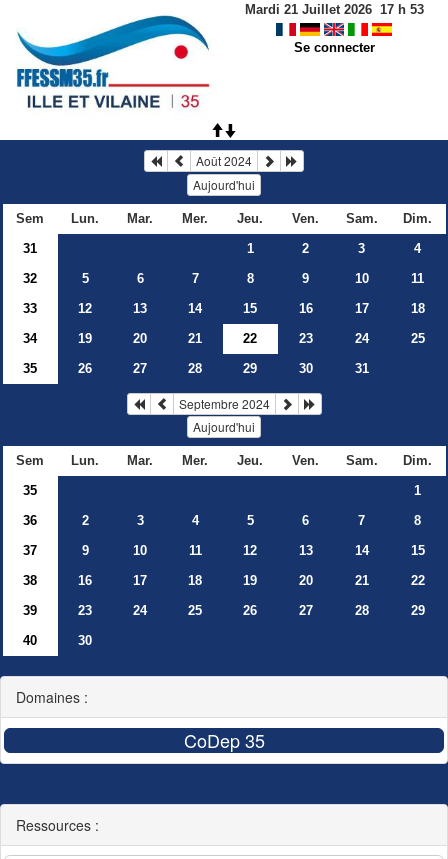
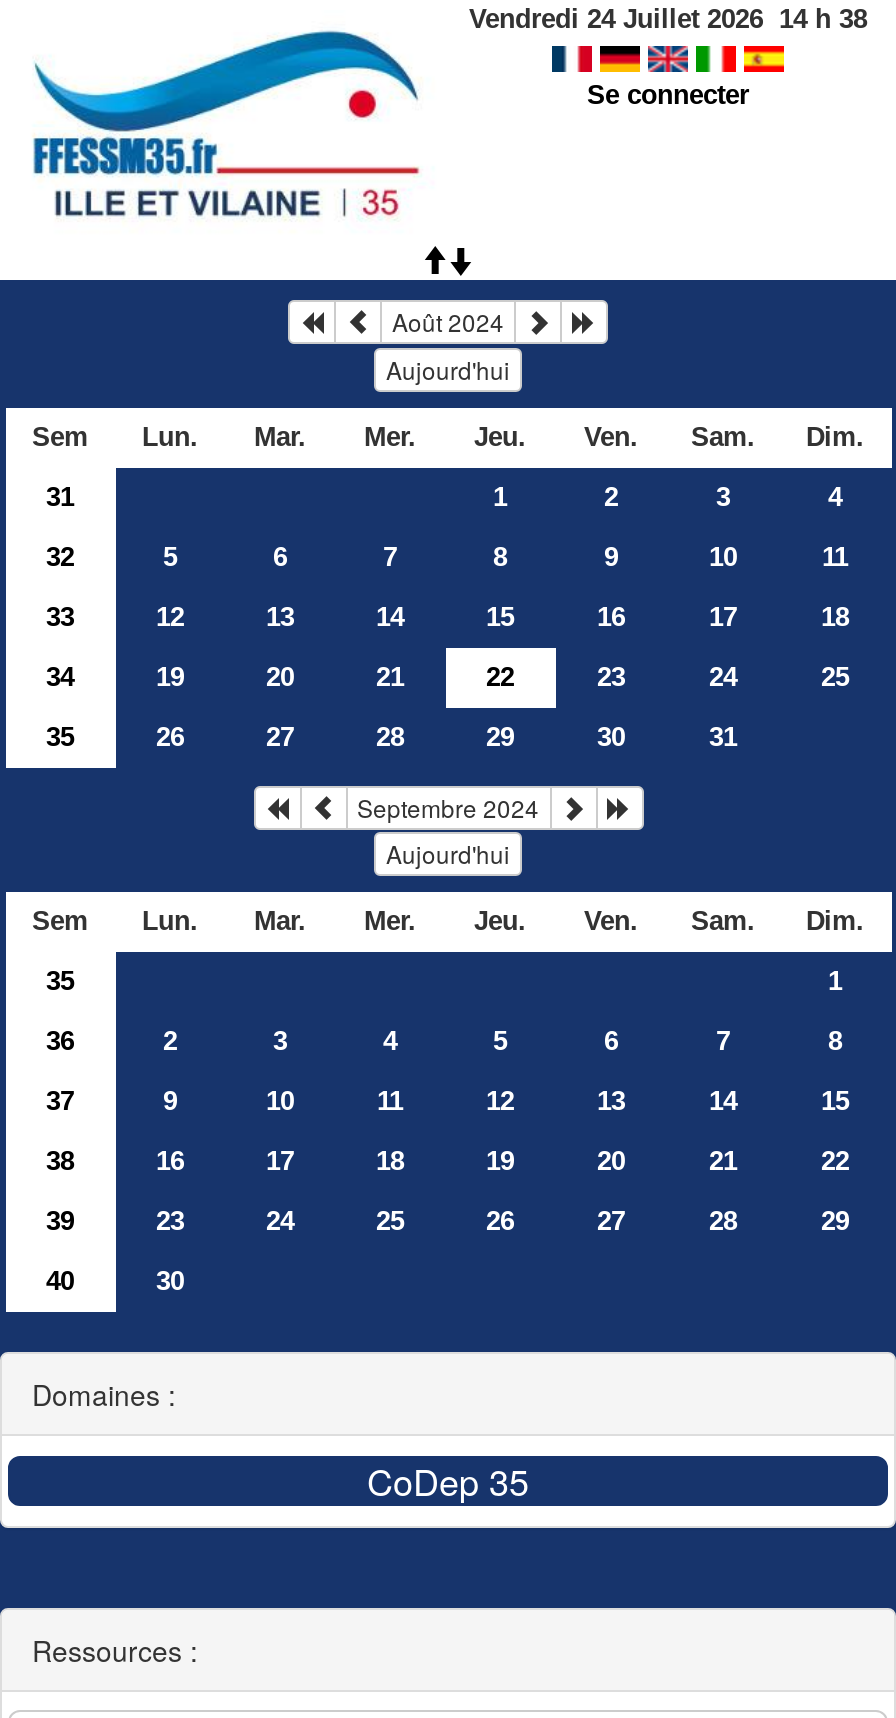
- Mardi 21 Juillet 2026 17 h 53
+ Vendredi 24 Juillet 2026 14 h 38
